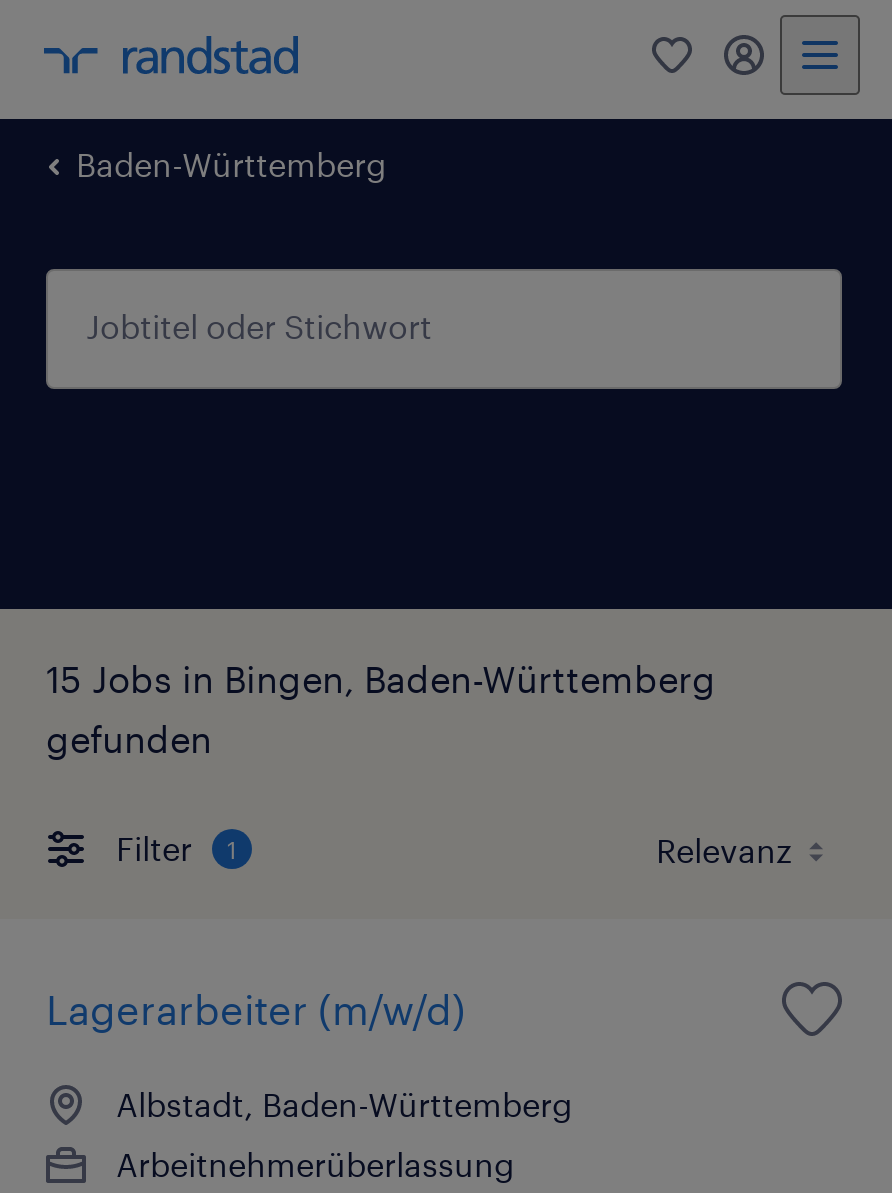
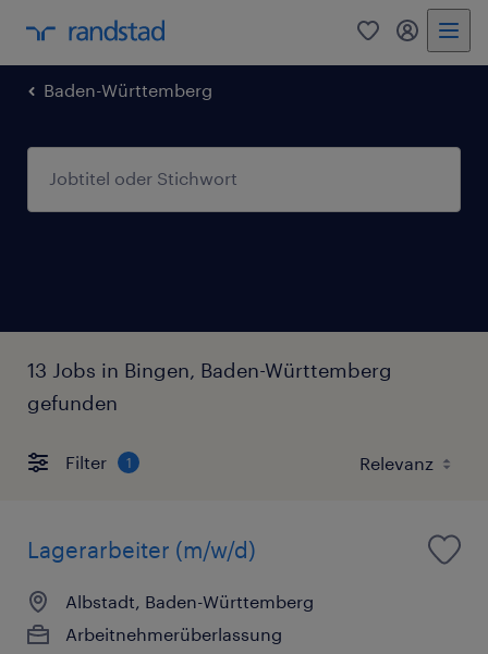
- 15 Jobs in Bingen, Baden-Württemberg
+ 13 Jobs in Bingen, Baden-Württemberg
